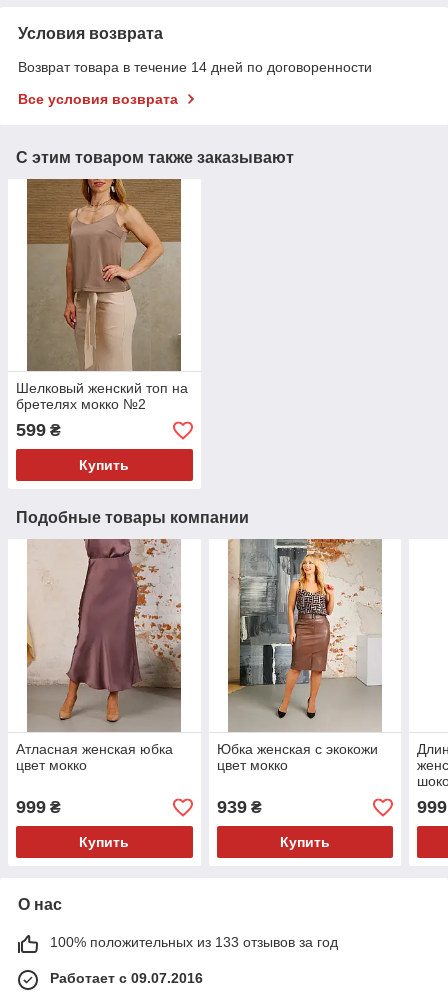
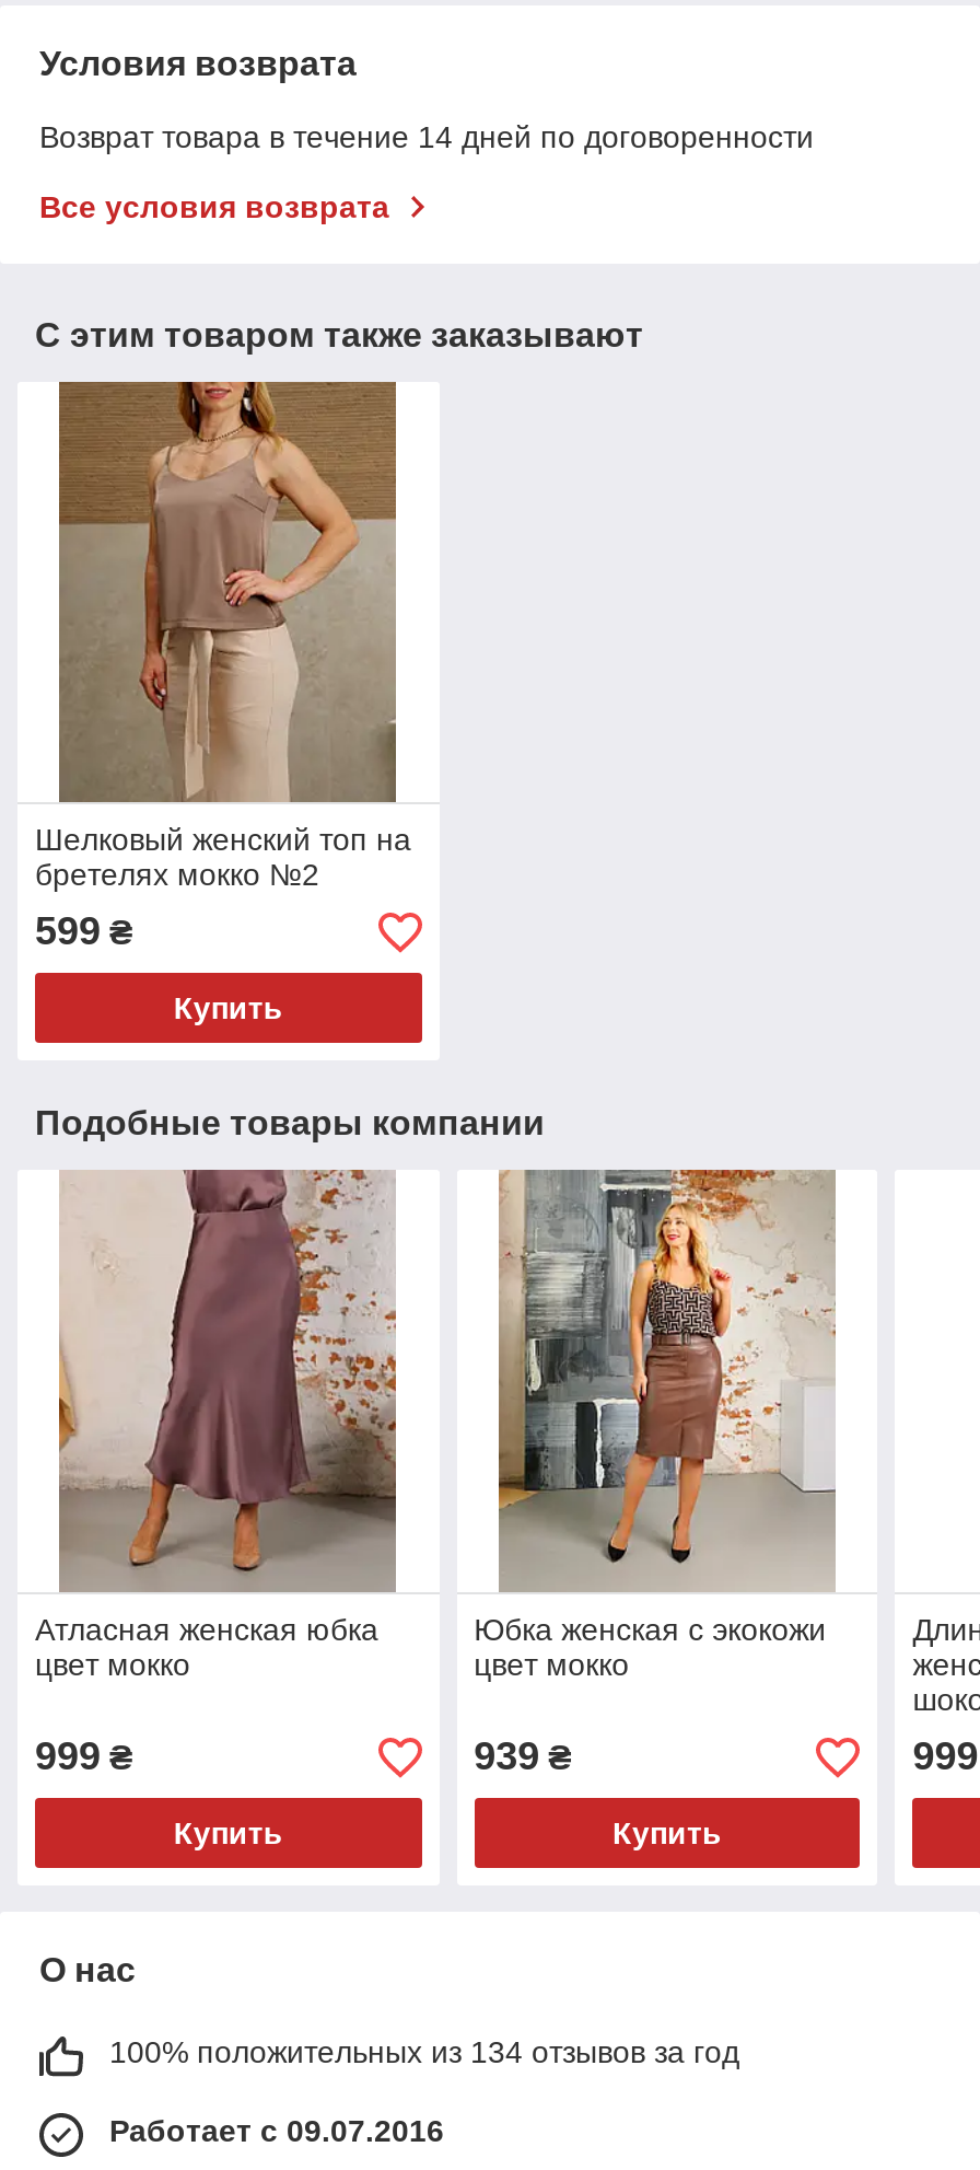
- 100% положительных из 133 отзывов за год
+ 100% положительных из 134 отзывов за год
